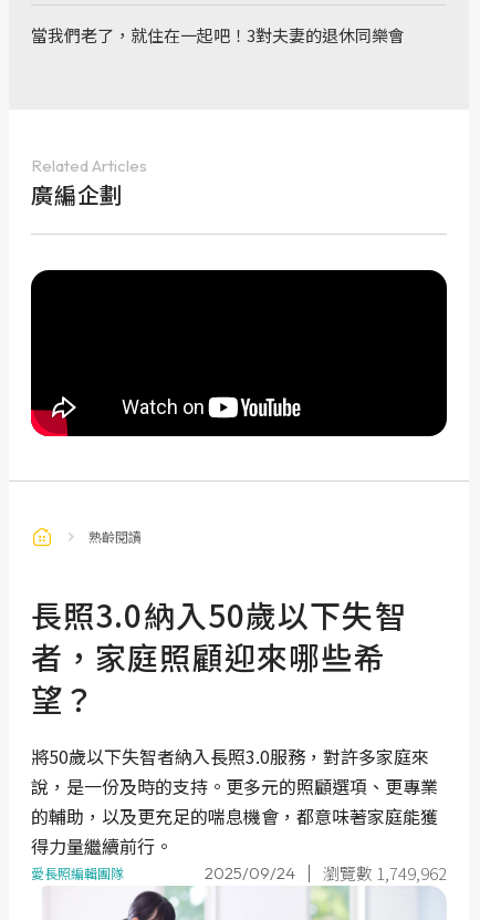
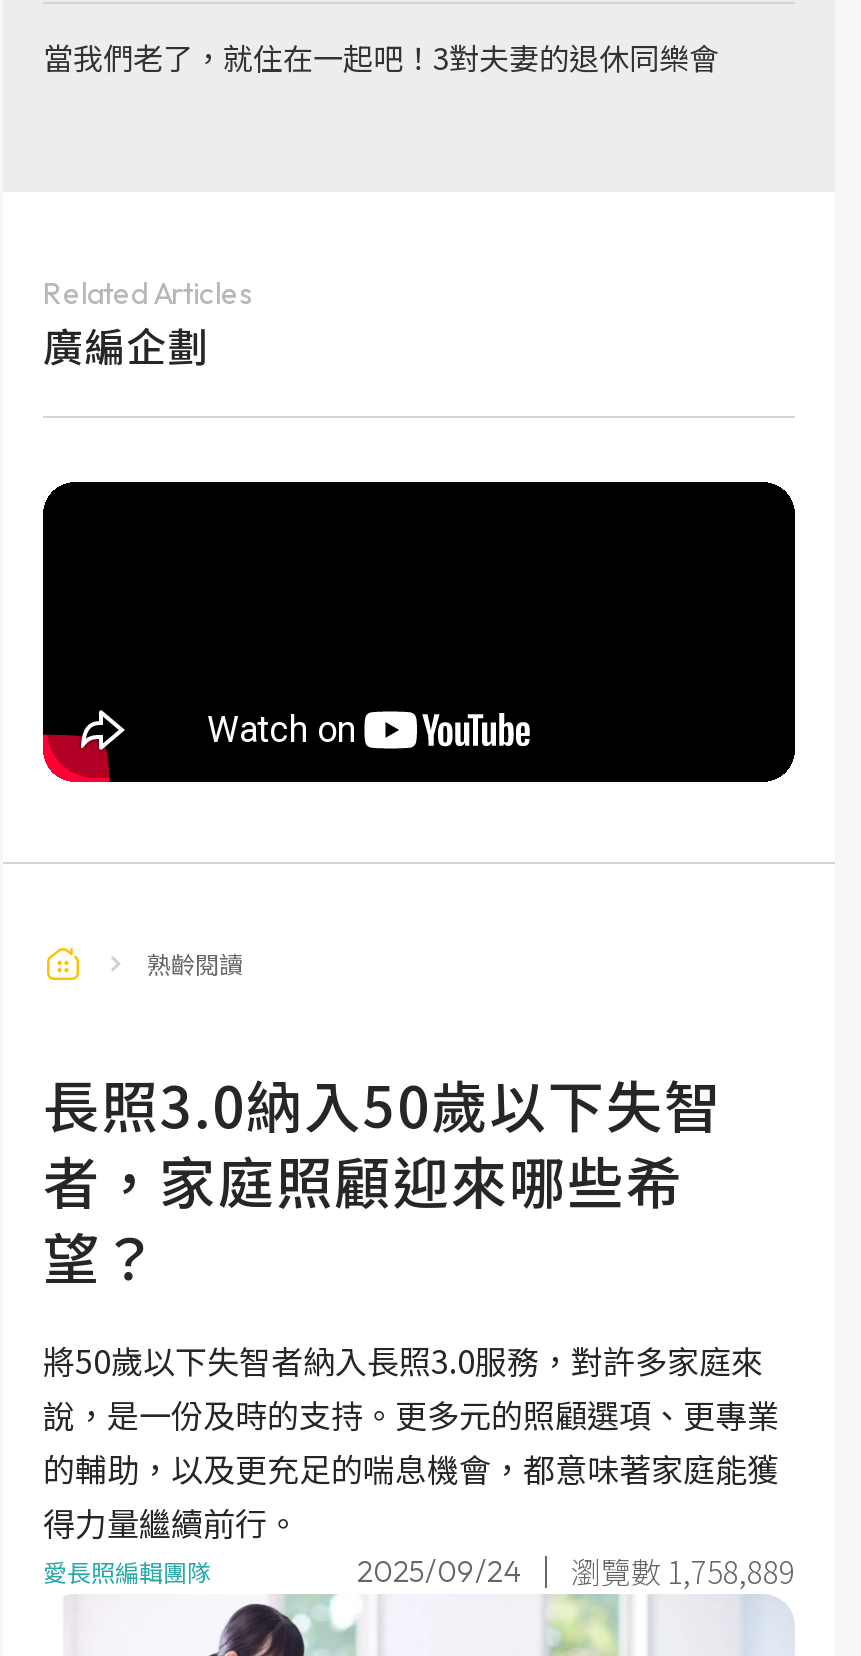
- 2025/09/24 瀏覽數 1,749,962
+ 2025/09/24 瀏覽數 1,758,889
